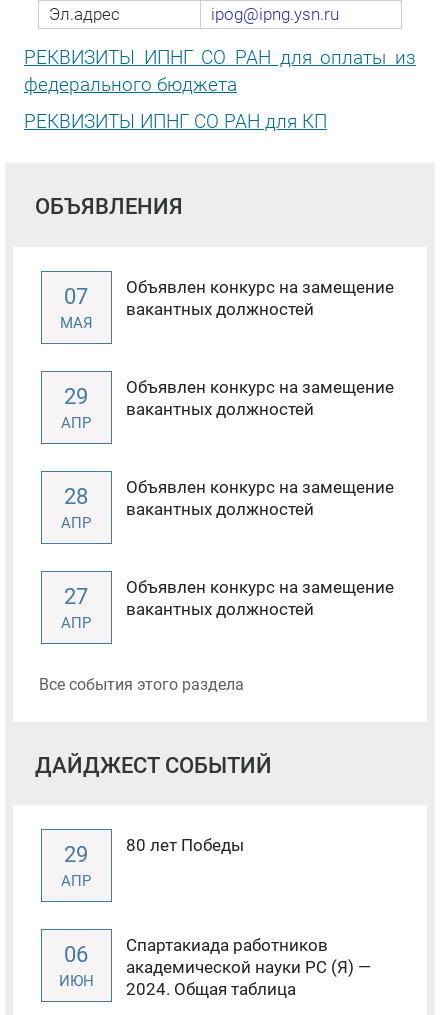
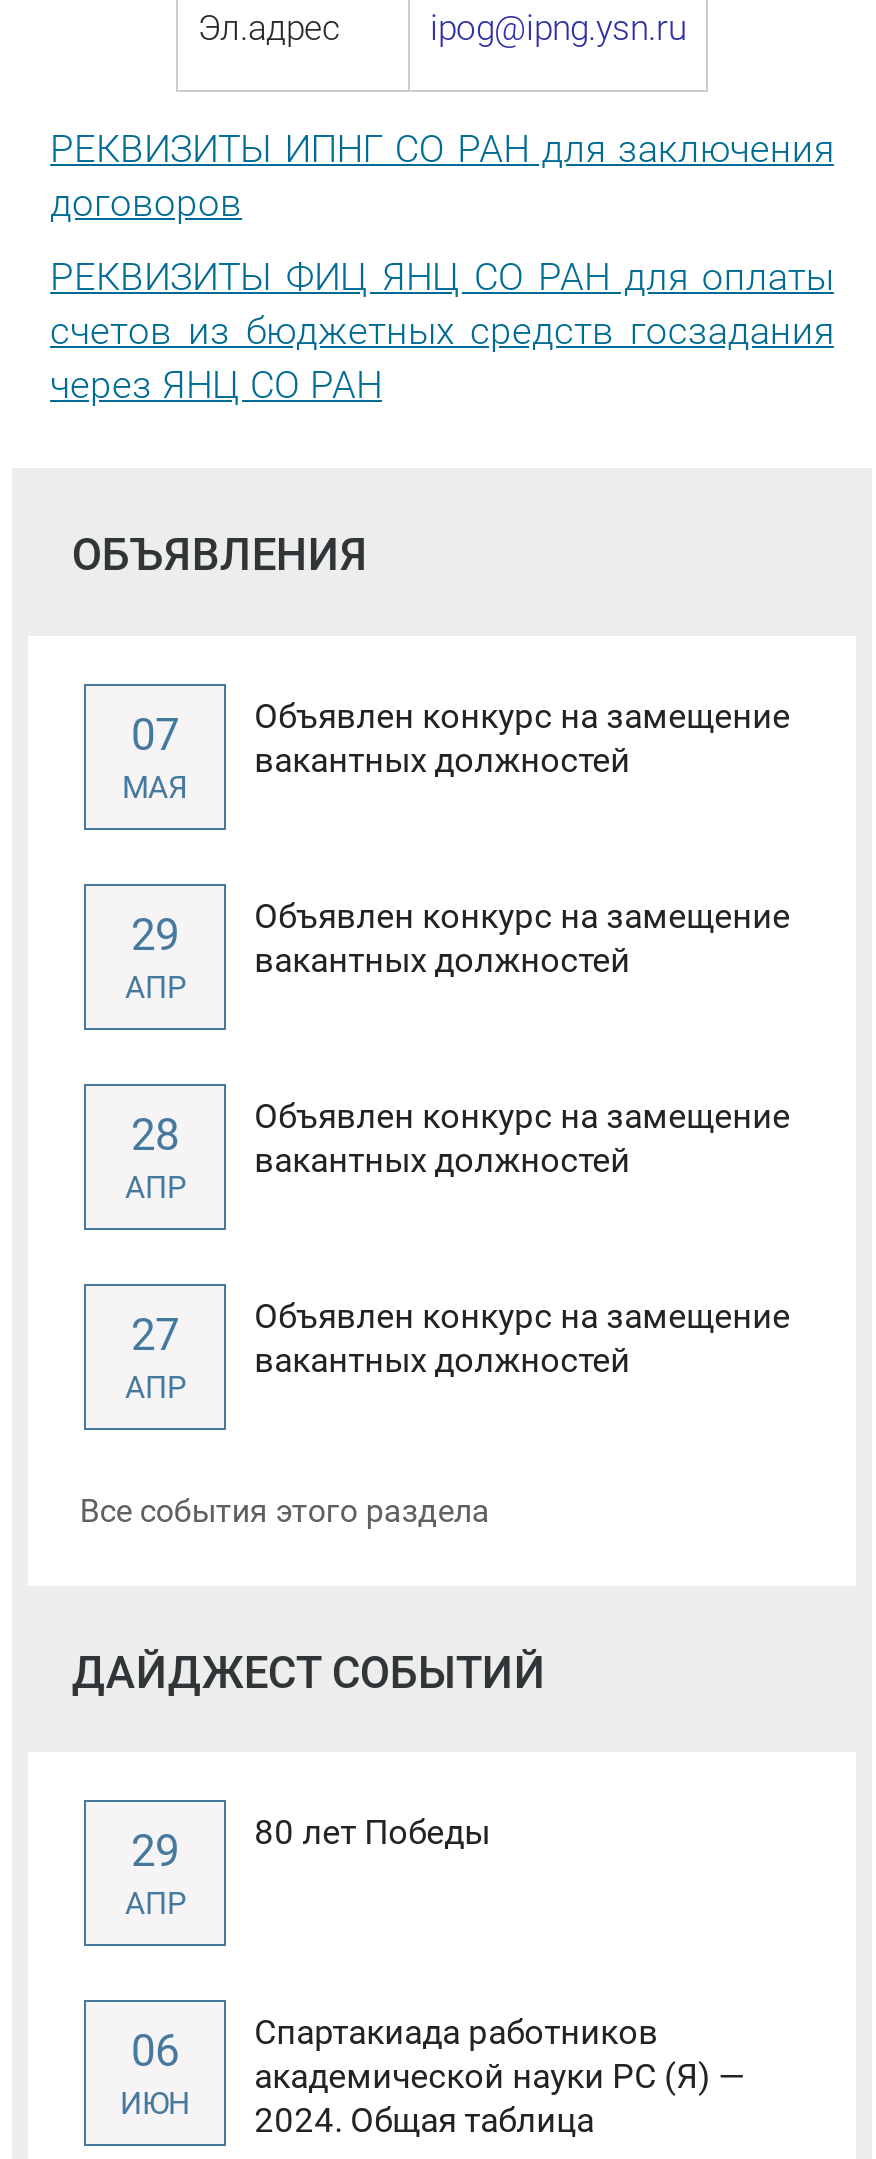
- РЕКВИЗИТЫ ИПНГ СО РАН для оплаты из
- федерального бюджета
+ РЕКВИЗИТЫ ИПНГ СО РАН для заключения
+ договоров

- РЕКВИЗИТЫ ИПНГ СО РАН для КП
+ РЕКВИЗИТЫ ФИЦ ЯНЦ СО РАН для оплаты
+ счетов из бюджетных средств госзадания
+ через ЯНЦ СО РАН
